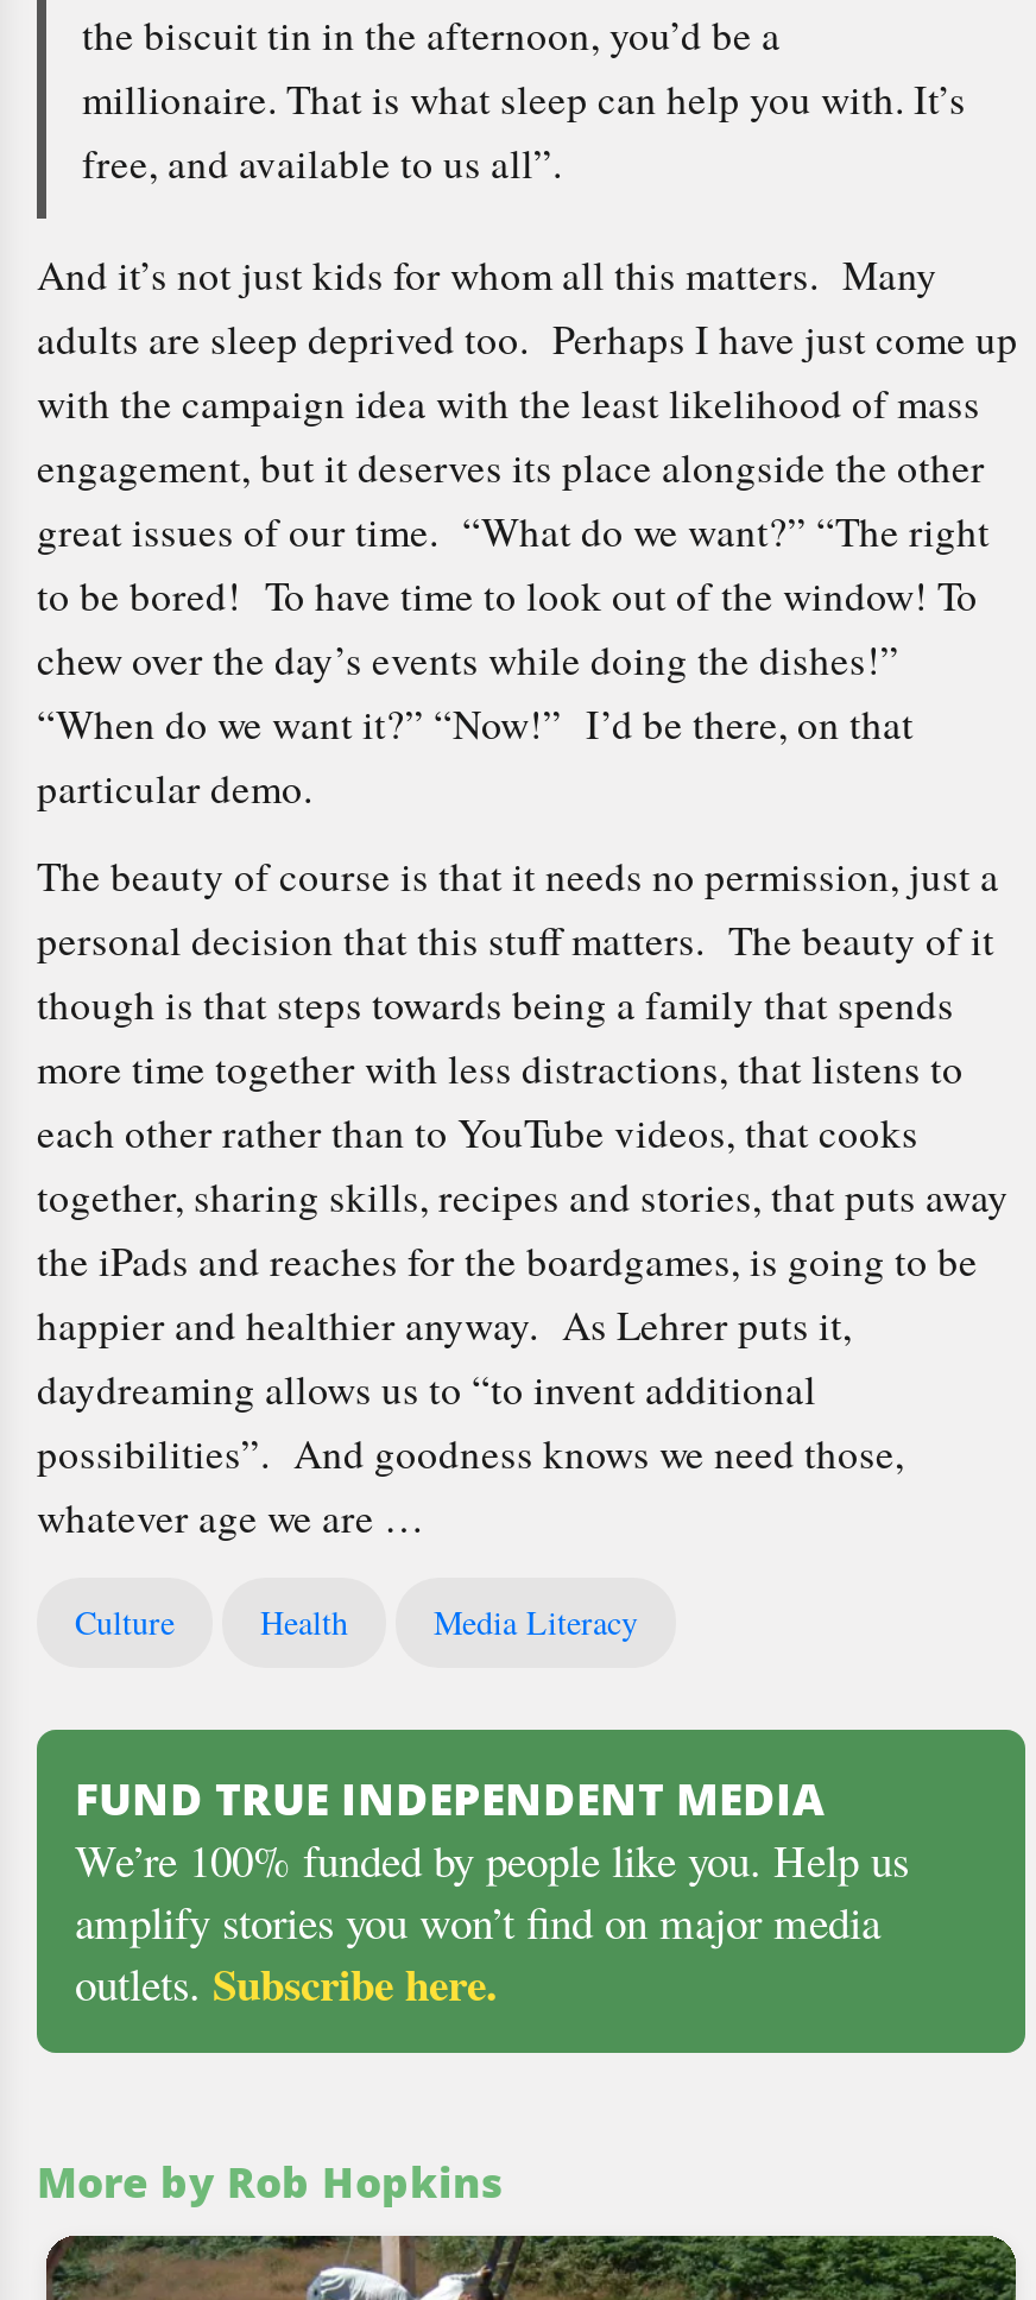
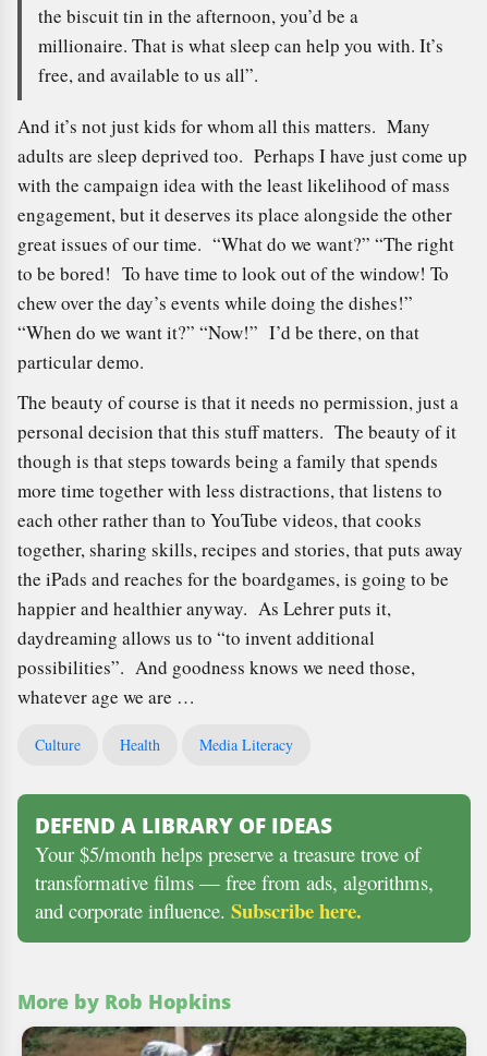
- FUND TRUE INDEPENDENT MEDIA
- We’re 100% funded by people like you. Help us
- amplify stories you won’t find on major media
- outlets. Subscribe here.
+ DEFEND A LIBRARY OF IDEAS
+ Your $5/month helps preserve a treasure trove of
+ transformative films — free from ads, algorithms,
+ and corporate influence. Subscribe here.
